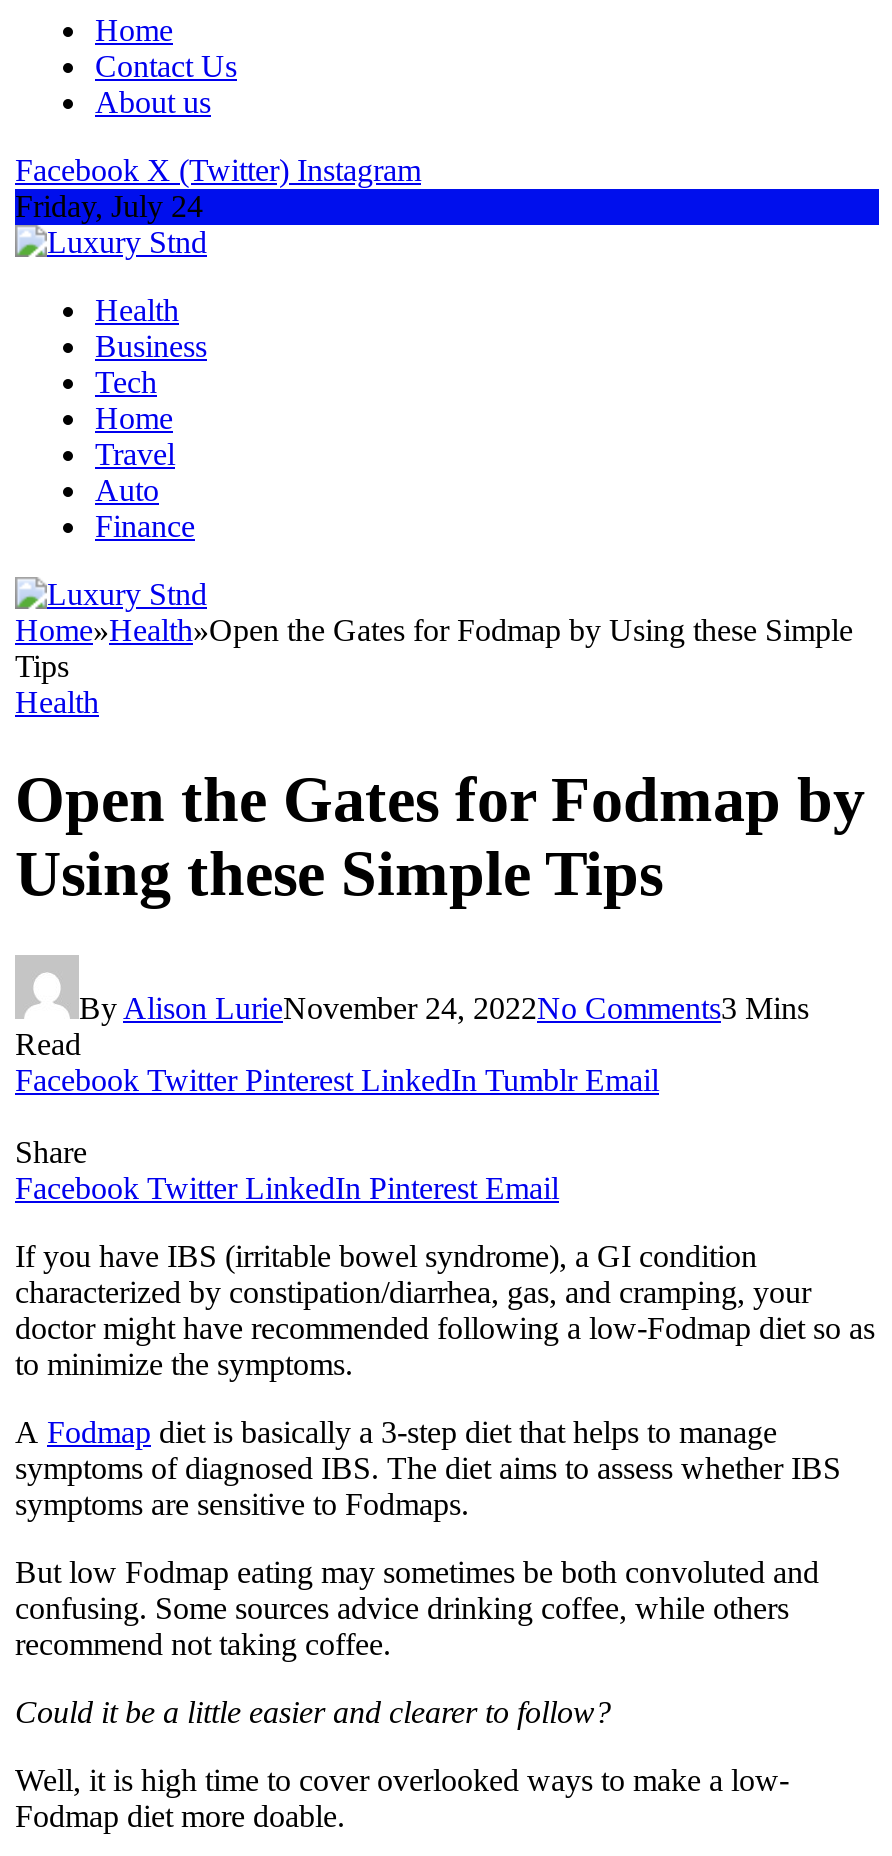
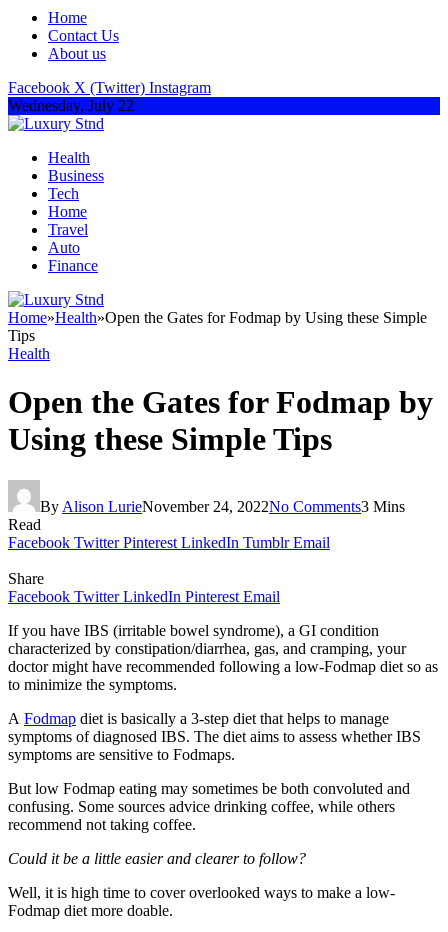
- Friday, July 24
+ Wednesday, July 22
